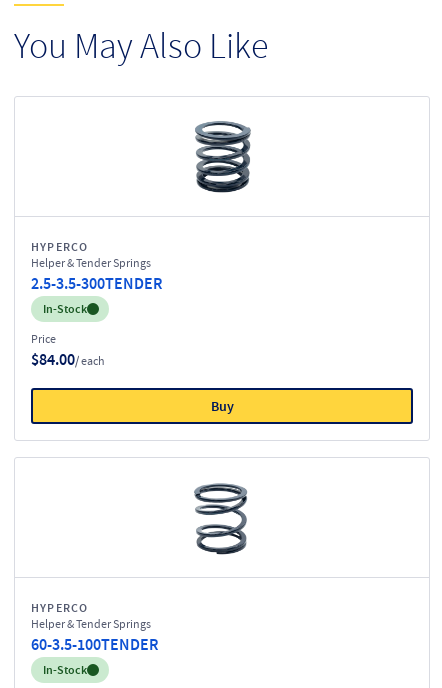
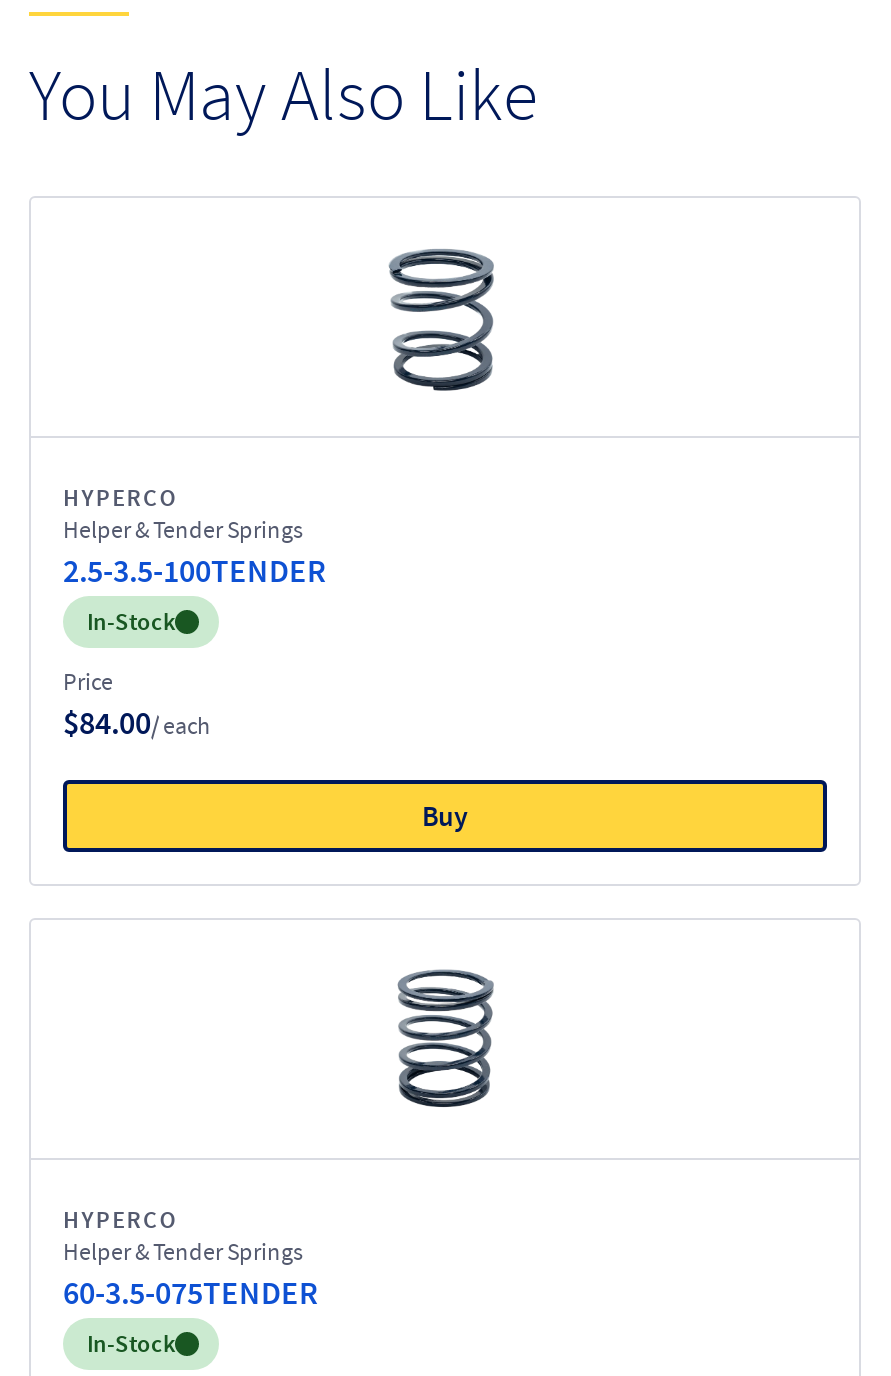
- [image]
+ [image]

- 2.5-3.5-300TENDER
+ 2.5-3.5-100TENDER

- [image]
+ [image]

- 60-3.5-100TENDER
+ 60-3.5-075TENDER
